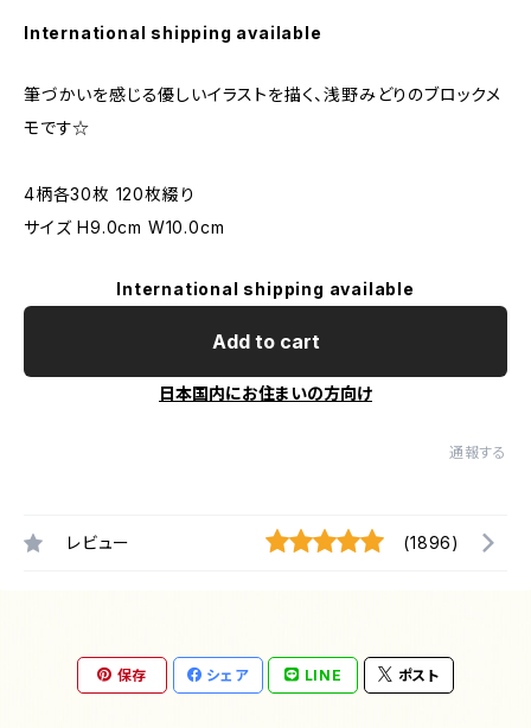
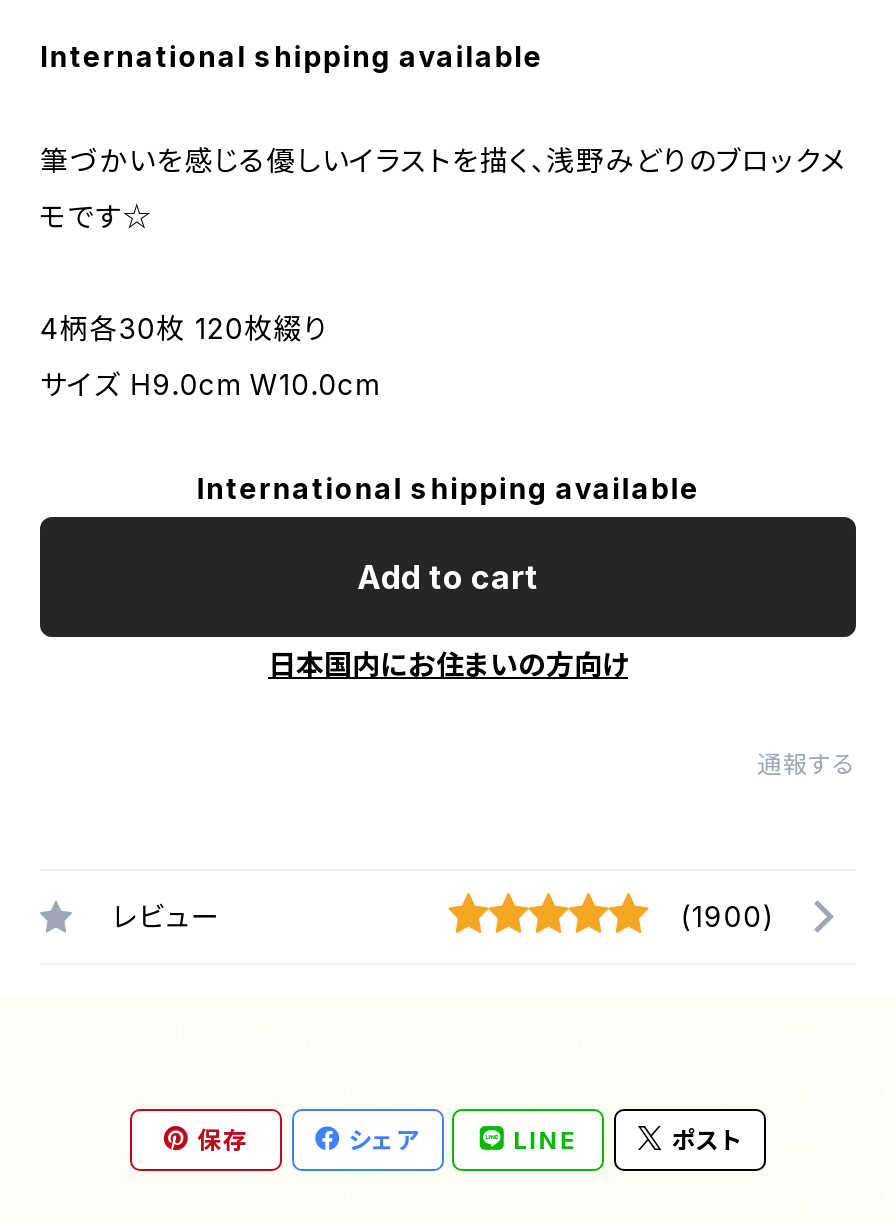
- (1896)
+ (1900)
